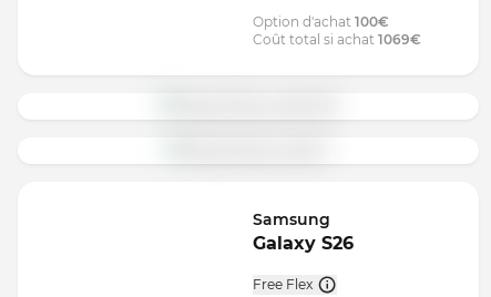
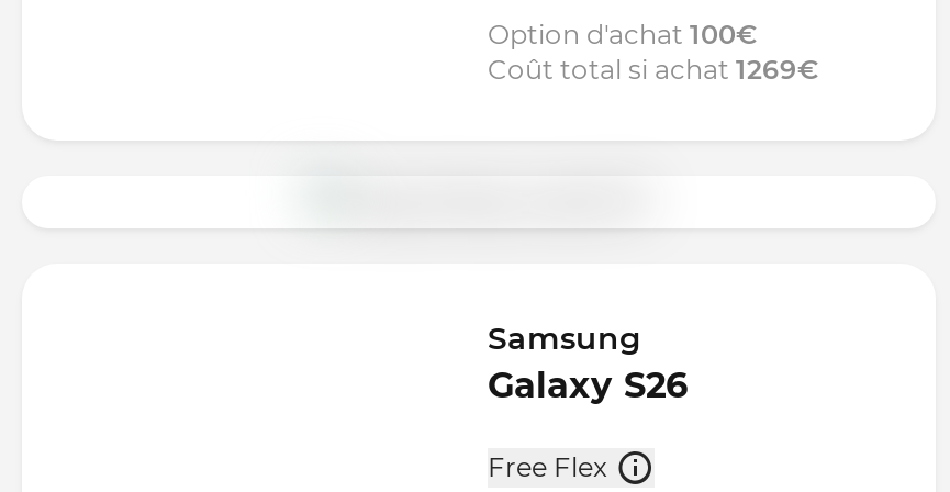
- Coût total si achat 1069€
+ Coût total si achat 1269€
